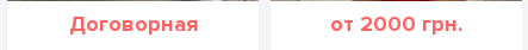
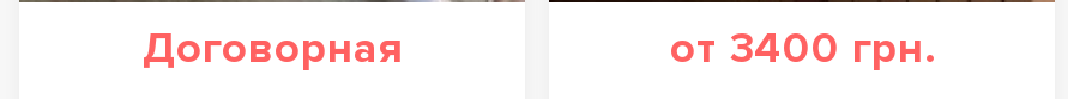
- от 2000 грн.
+ от 3400 грн.
